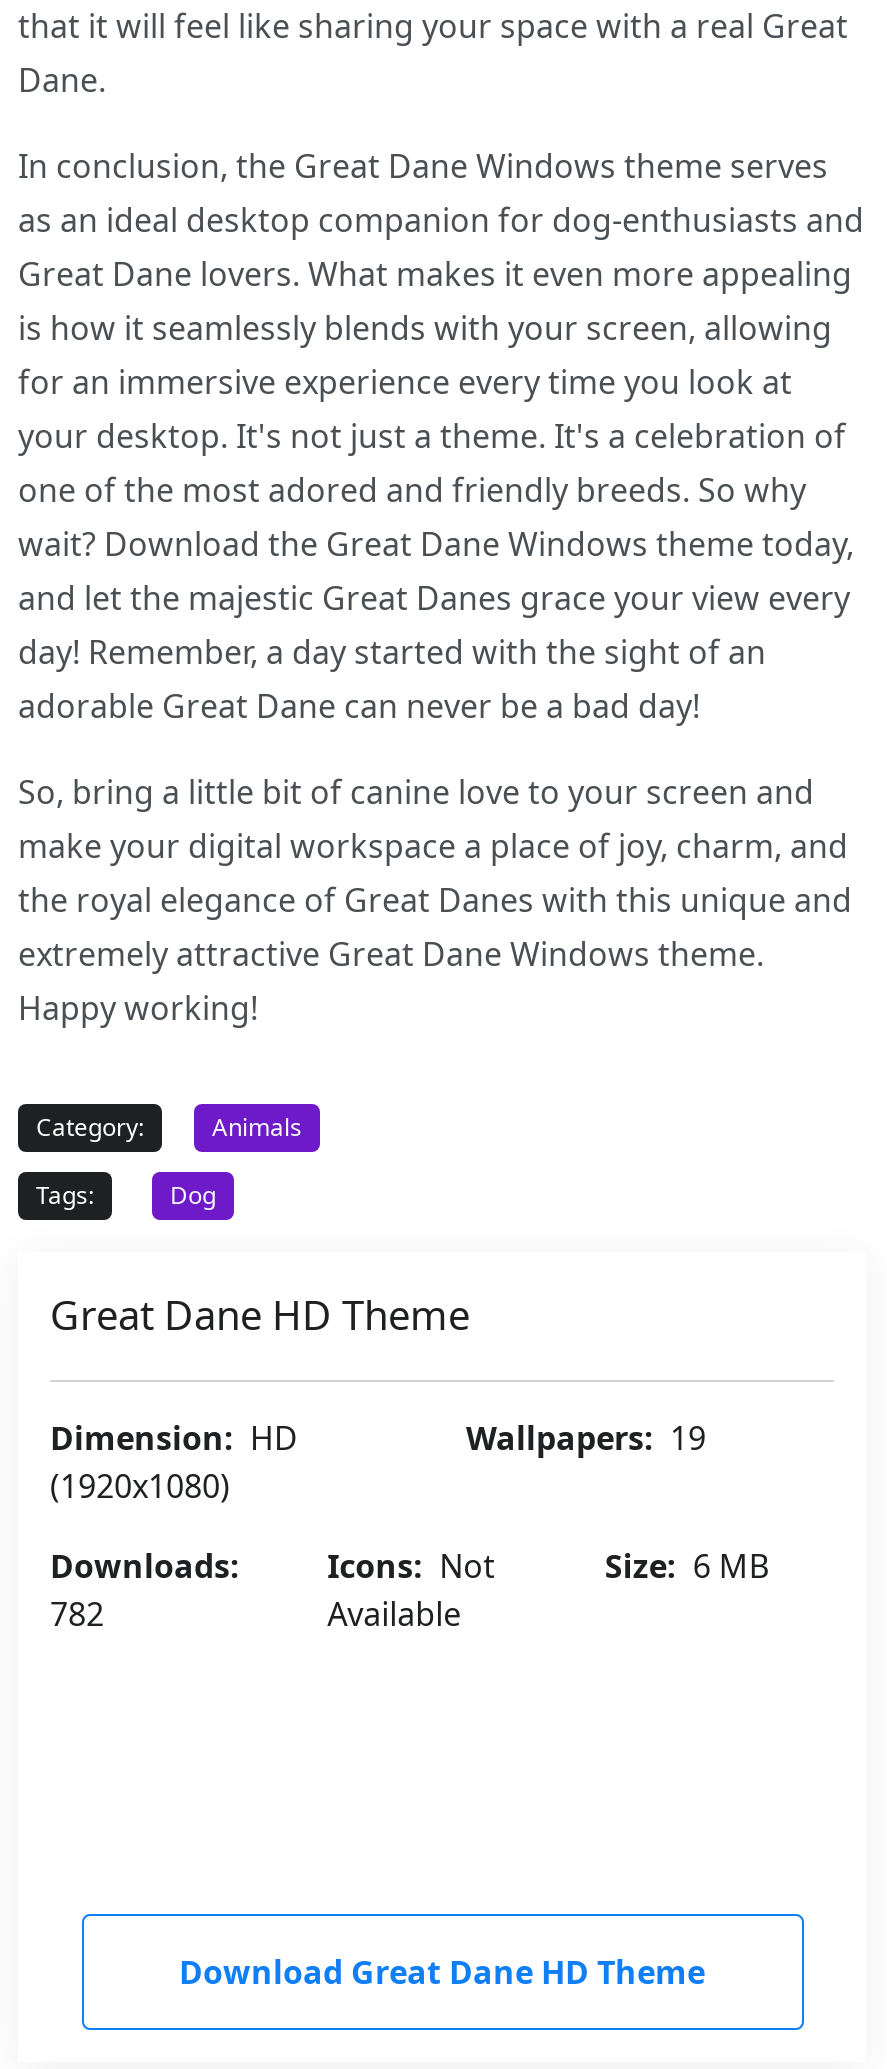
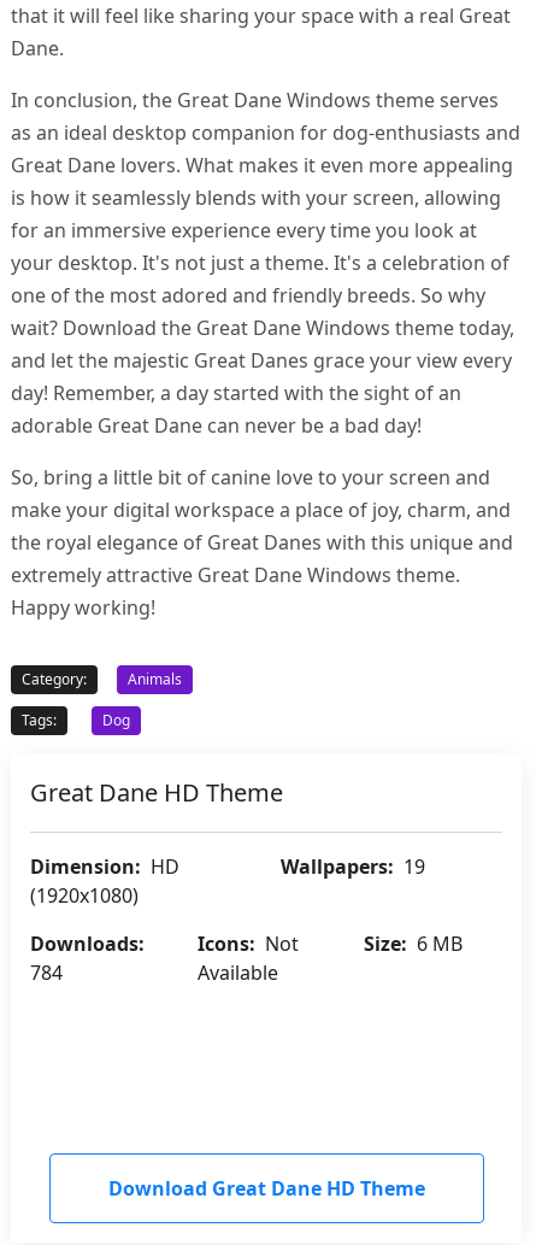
- 782
+ 784
